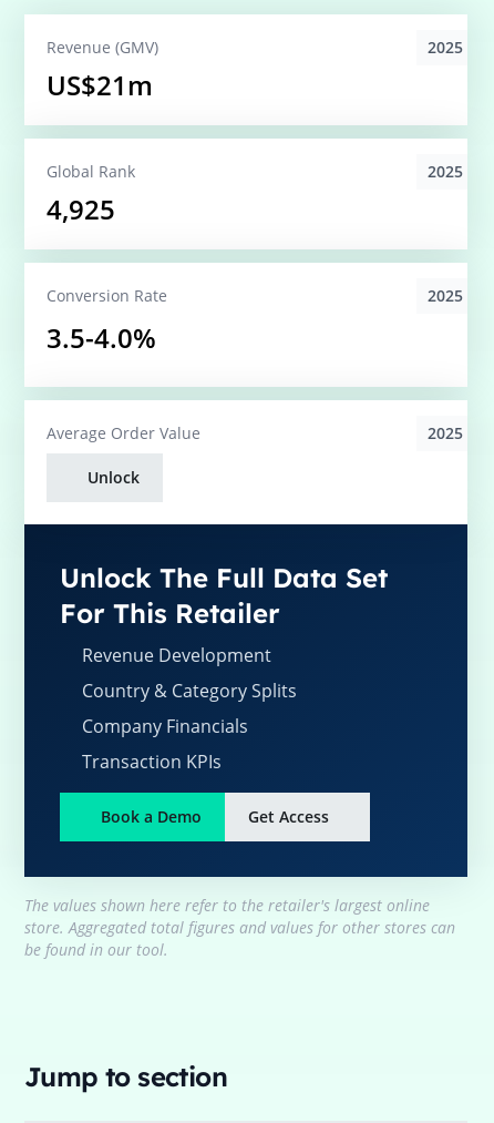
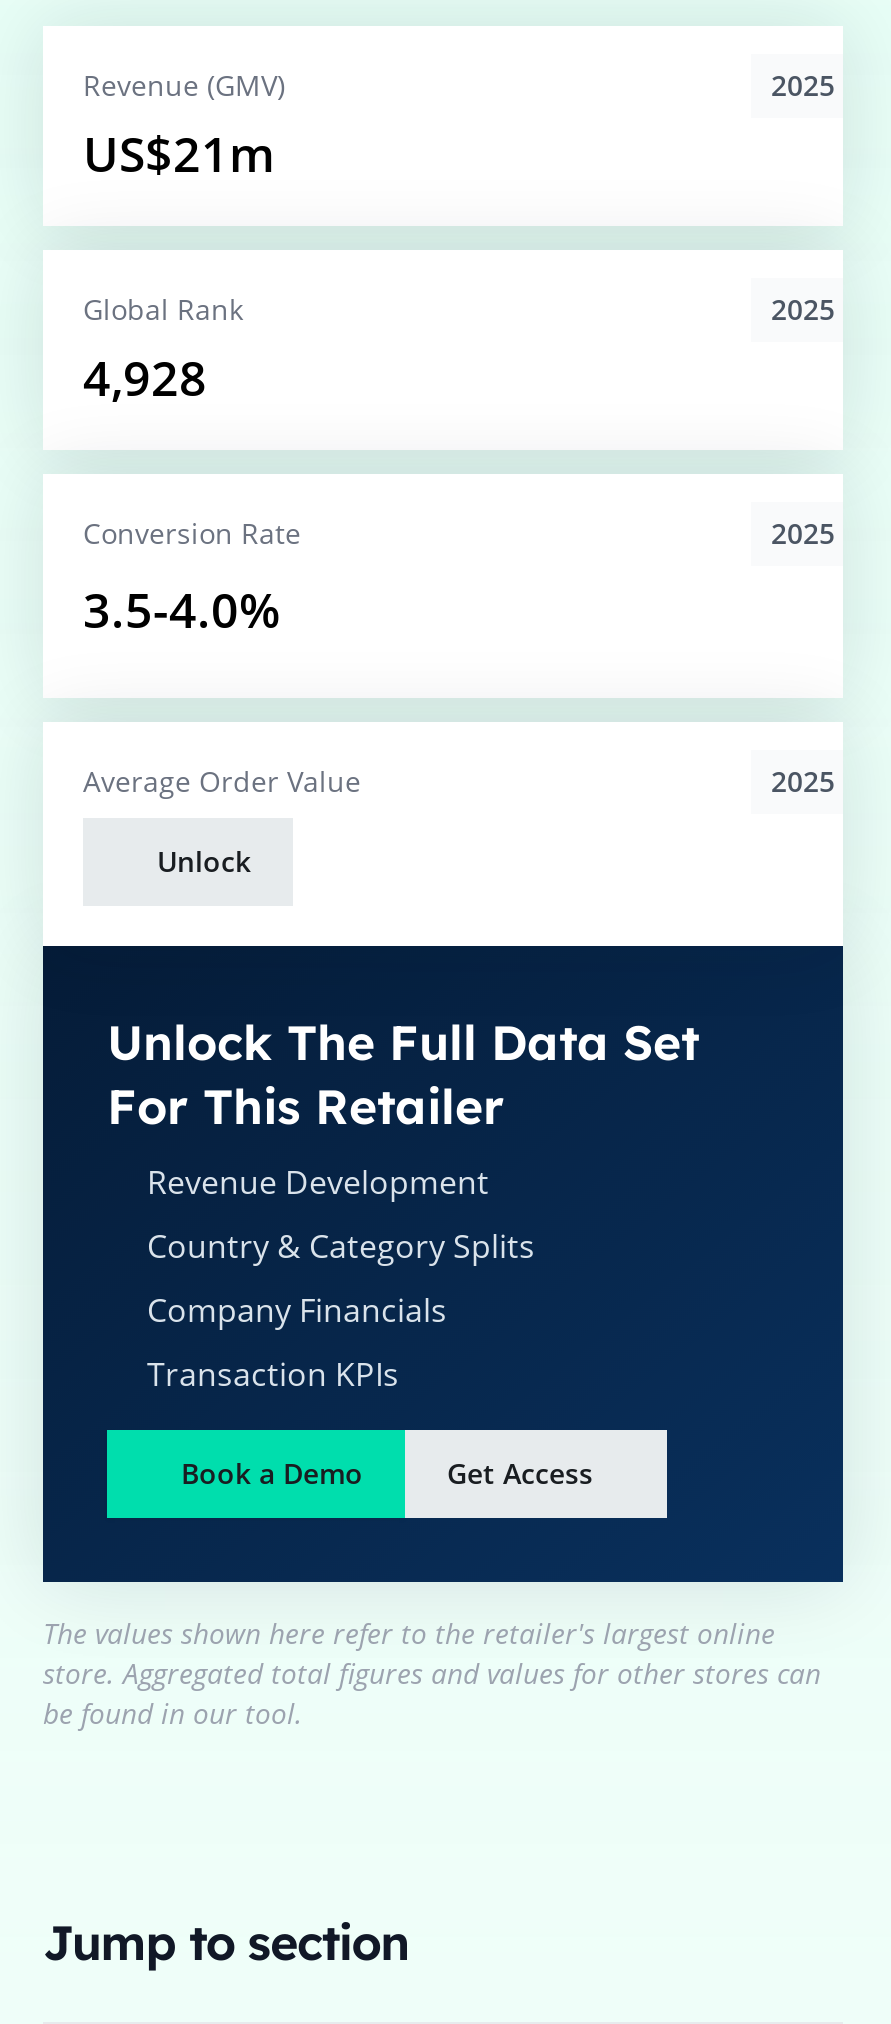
- 4,925
+ 4,928
